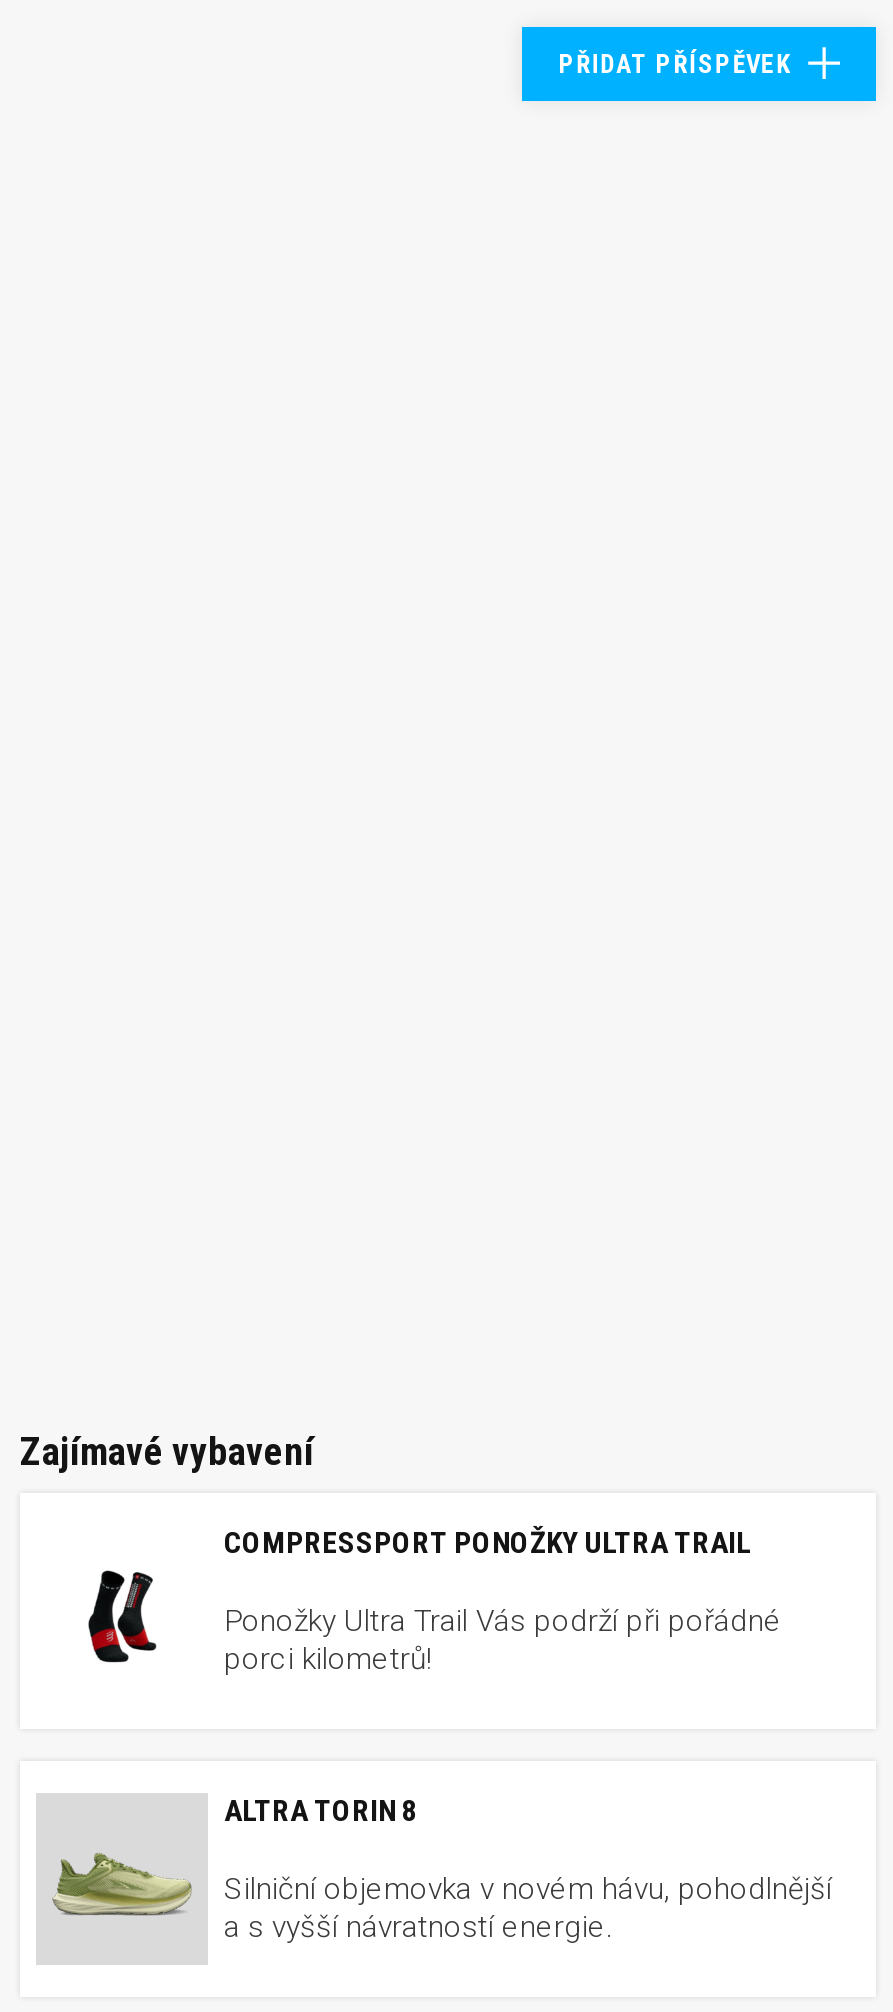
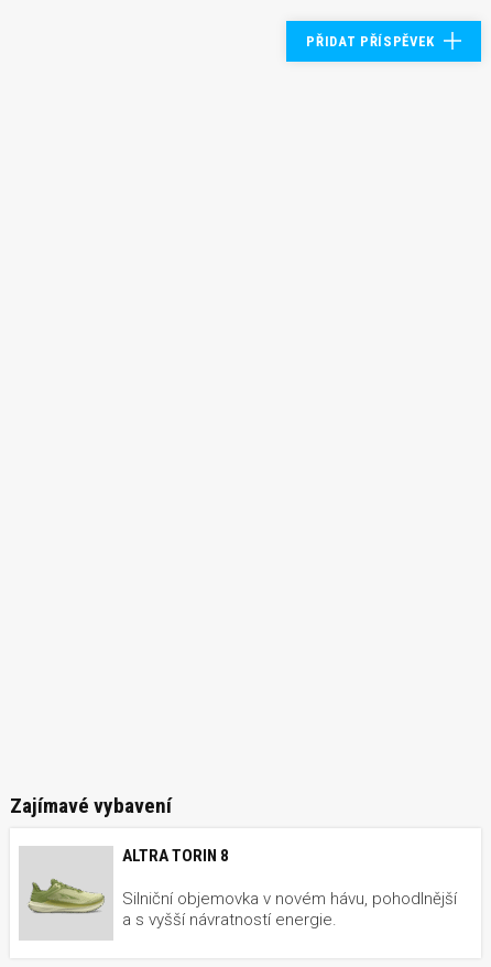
- [image]
- COMPRESSPORT PONOŽKY ULTRA TRAIL
- Ponožky Ultra Trail Vás podrží při pořádné
- porci kilometrů!
